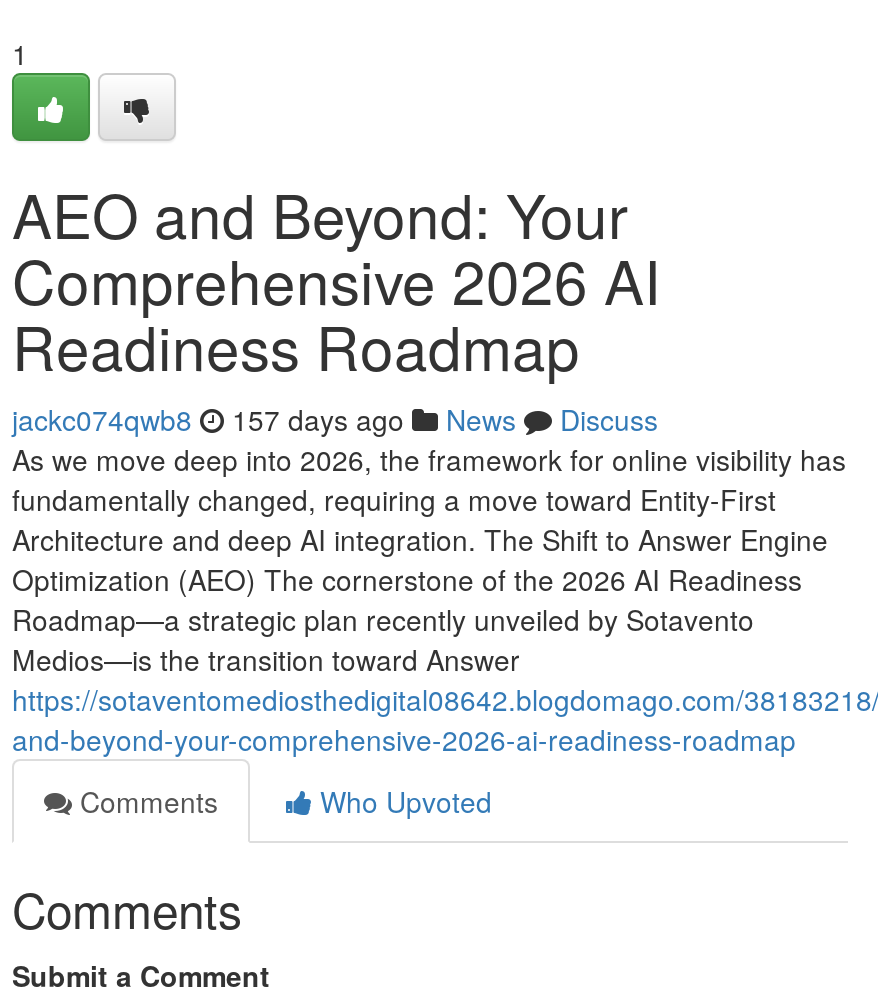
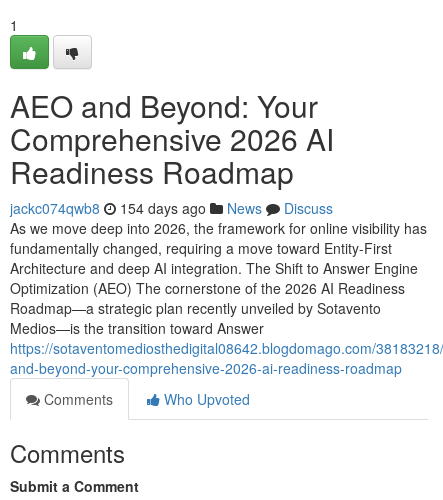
- jackc074qwb8 157 days ago News Discuss
+ jackc074qwb8 154 days ago News Discuss
